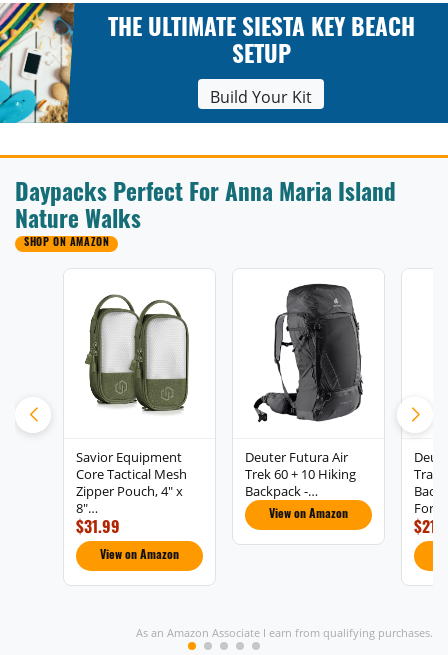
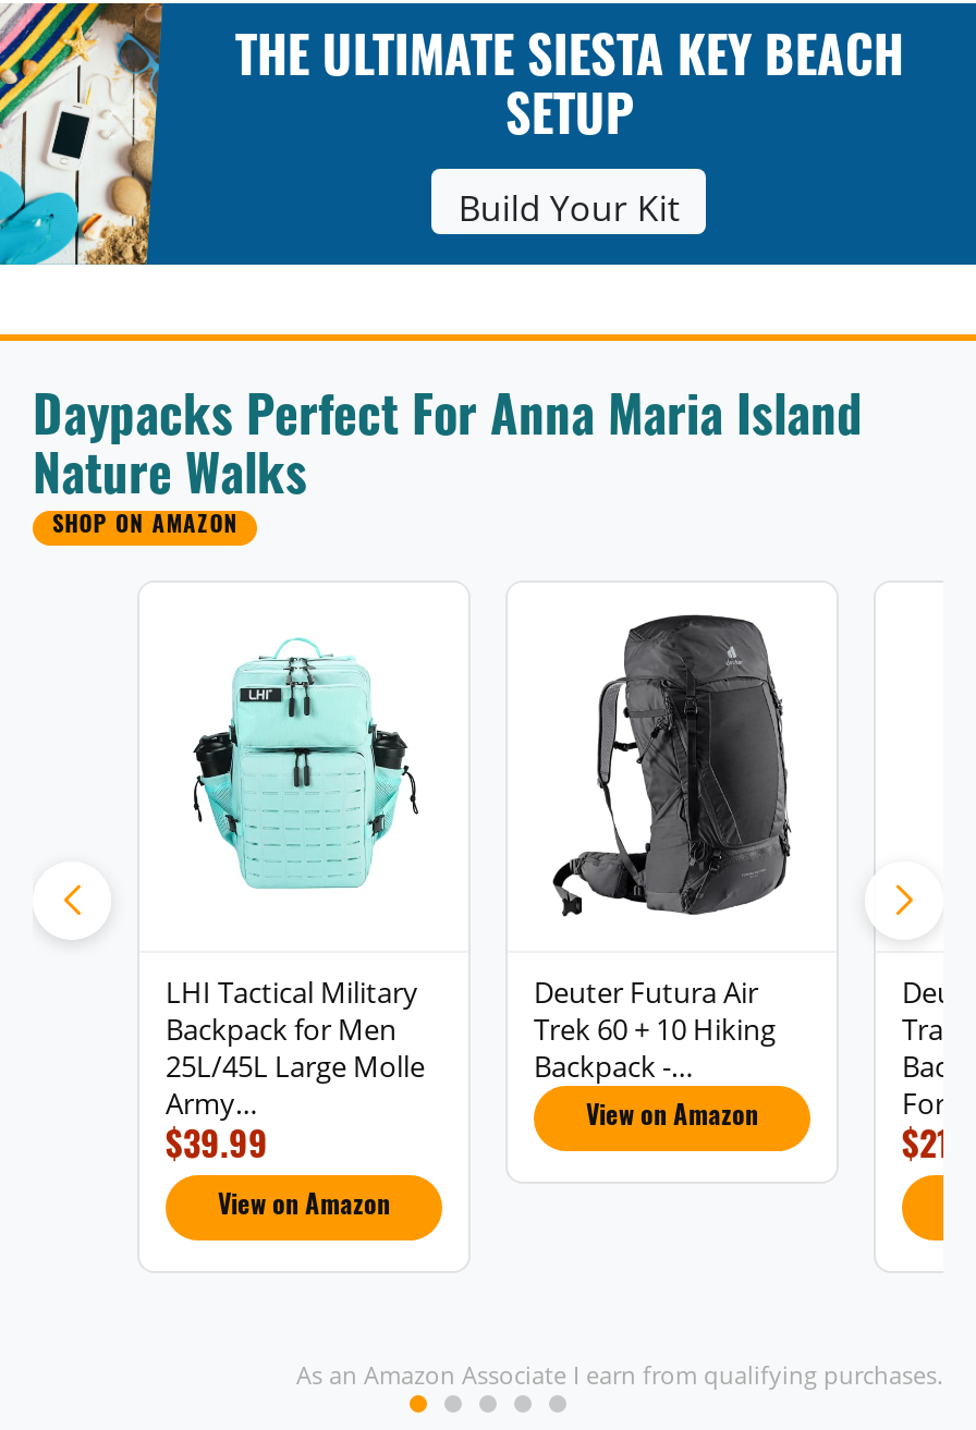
- [image]
- Savior Equipment
- Core Tactical Mesh
- Zipper Pouch, 4" x
- 8"…
- $31.99
+ [image]
+ LHI Tactical Military
+ Backpack for Men
+ 25L/45L Large Molle
+ Army…
+ $39.99
